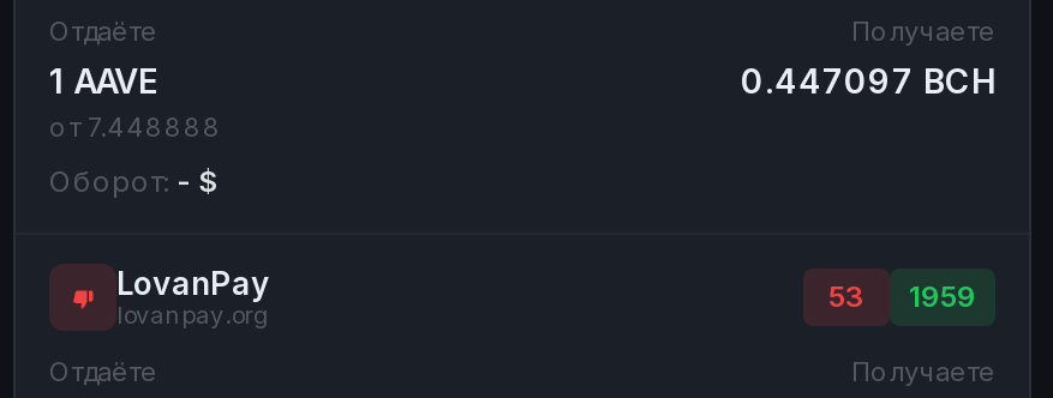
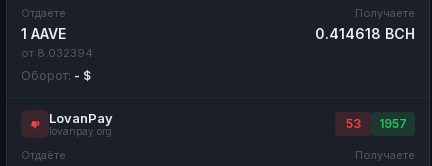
- 0.447097 BCH
+ 0.414618 BCH

- от 7.448888
+ от 8.032394

- 53 1959
+ 53 1957
